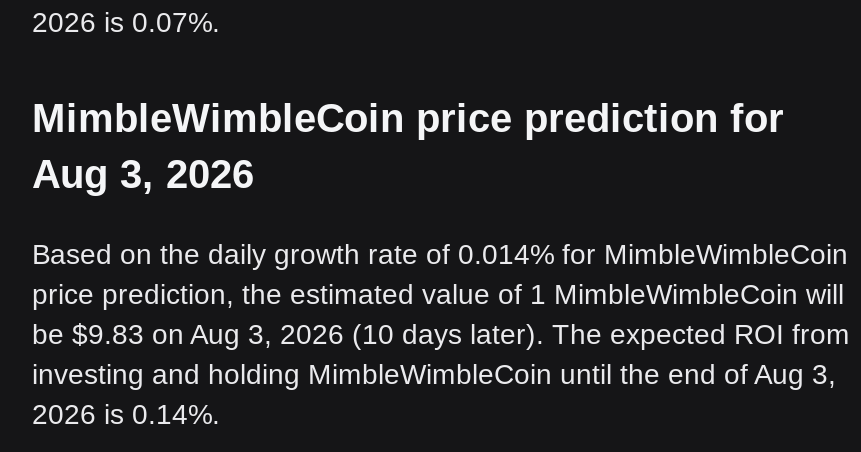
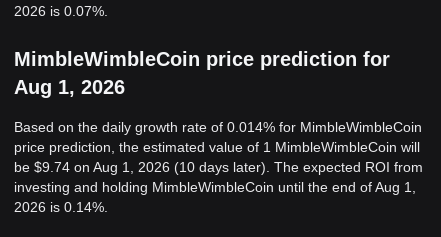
- Aug 3, 2026
+ Aug 1, 2026

- be $9.83 on Aug 3, 2026 (10 days later). The expected ROI from
+ be $9.74 on Aug 1, 2026 (10 days later). The expected ROI from

- investing and holding MimbleWimbleCoin until the end of Aug 3,
+ investing and holding MimbleWimbleCoin until the end of Aug 1,
